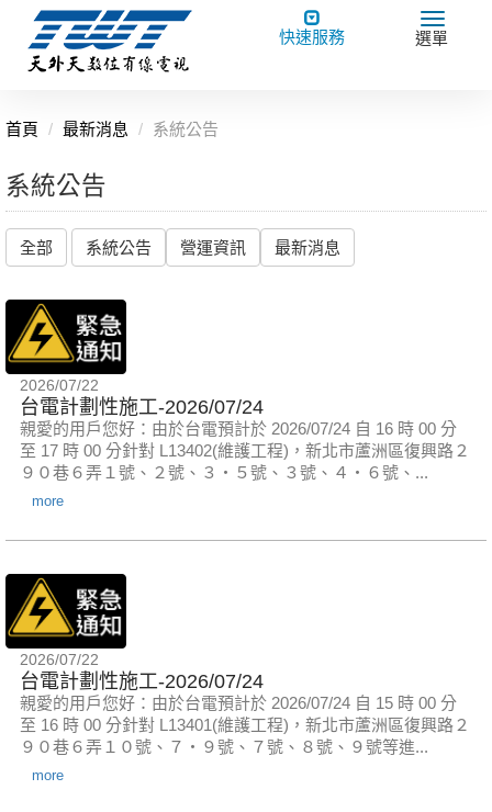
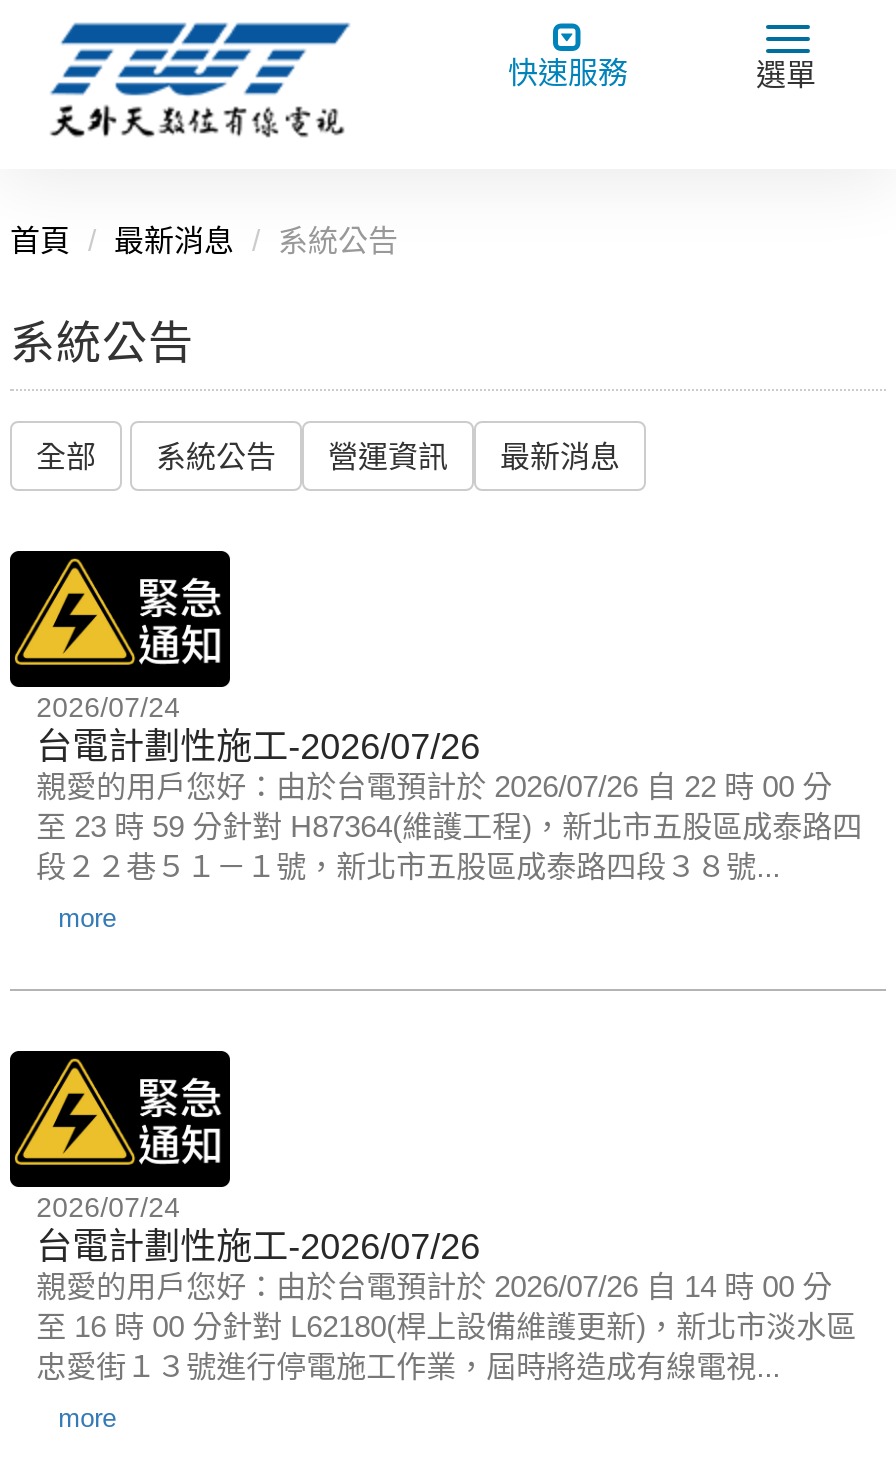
- 2026/07/22
- 台電計劃性施工-2026/07/24
- 親愛的用戶您好：由於台電預計於 2026/07/24 自 16 時 00 分
- 至 17 時 00 分針對 L13402(維護工程)，新北市蘆洲區復興路２
- ９０巷６弄１號、２號、３‧５號、３號、４‧６號、...
+ 2026/07/24
+ 台電計劃性施工-2026/07/26
+ 親愛的用戶您好：由於台電預計於 2026/07/26 自 22 時 00 分
+ 至 23 時 59 分針對 H87364(維護工程)，新北市五股區成泰路四
+ 段２２巷５１－１號，新北市五股區成泰路四段３８號...

- 2026/07/22
- 台電計劃性施工-2026/07/24
- 親愛的用戶您好：由於台電預計於 2026/07/24 自 15 時 00 分
- 至 16 時 00 分針對 L13401(維護工程)，新北市蘆洲區復興路２
- ９０巷６弄１０號、７‧９號、７號、８號、９號等進...
+ 2026/07/24
+ 台電計劃性施工-2026/07/26
+ 親愛的用戶您好：由於台電預計於 2026/07/26 自 14 時 00 分
+ 至 16 時 00 分針對 L62180(桿上設備維護更新)，新北市淡水區
+ 忠愛街１３號進行停電施工作業，屆時將造成有線電視...
